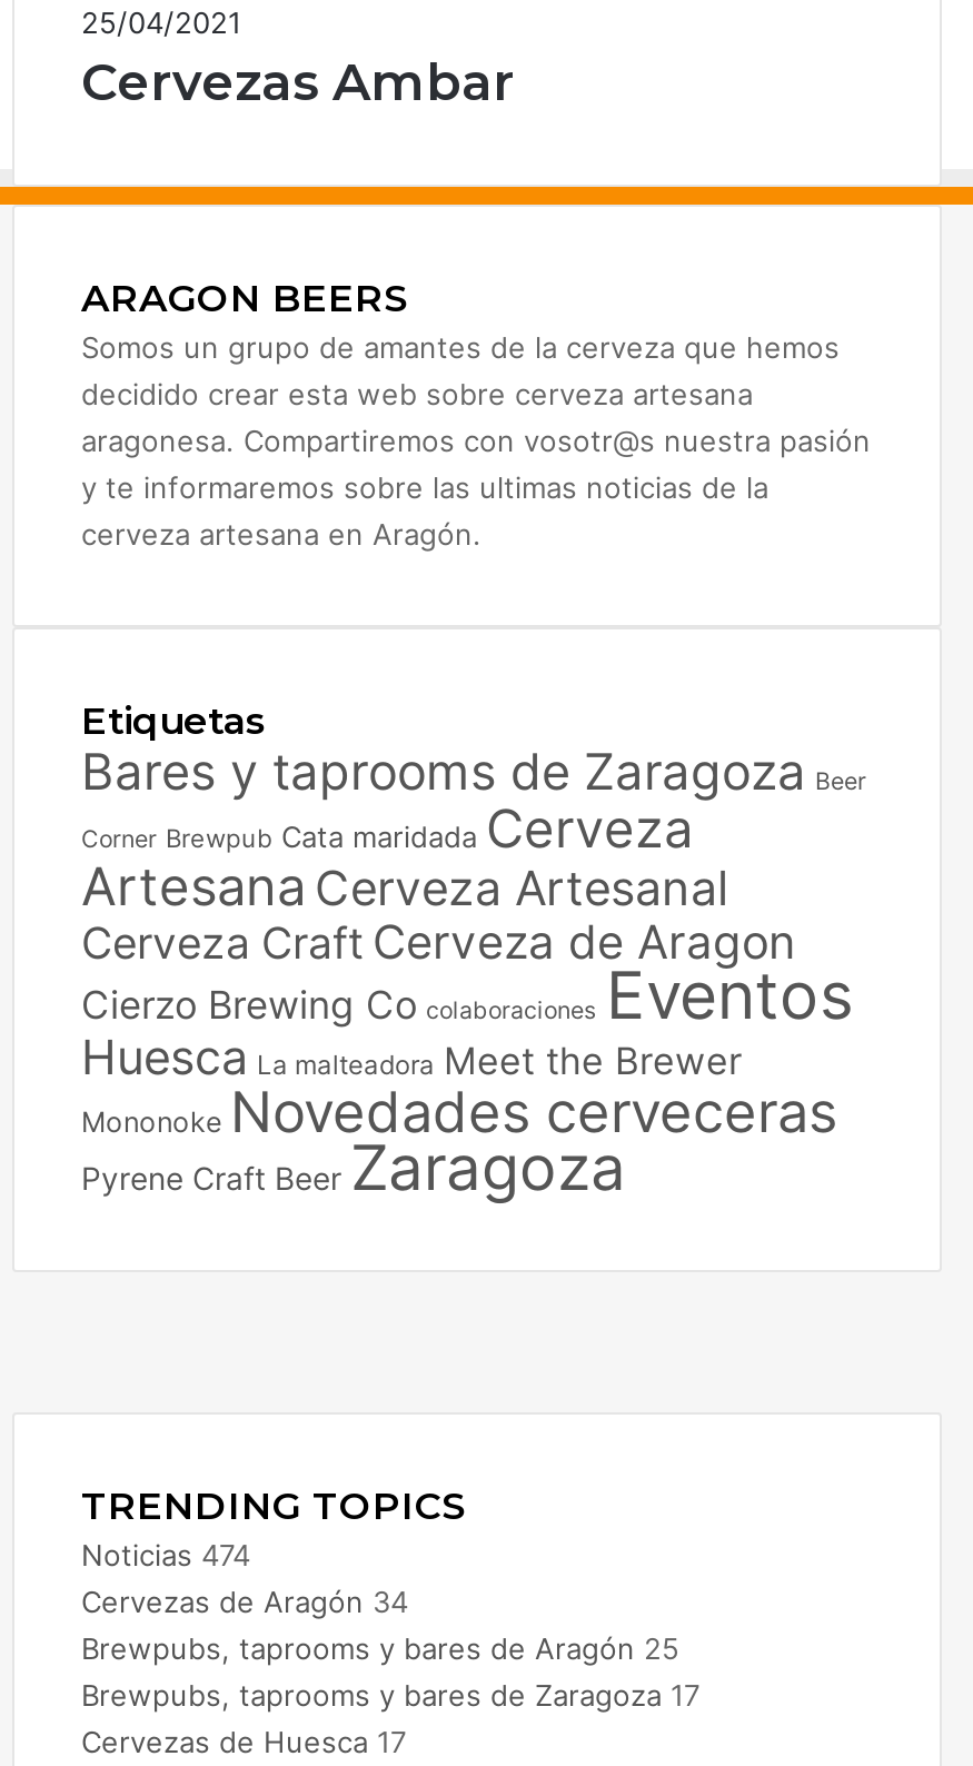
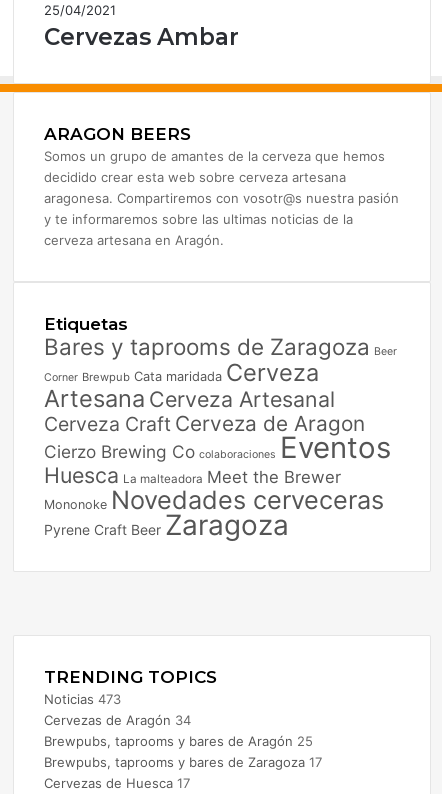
- Noticias 474
+ Noticias 473
